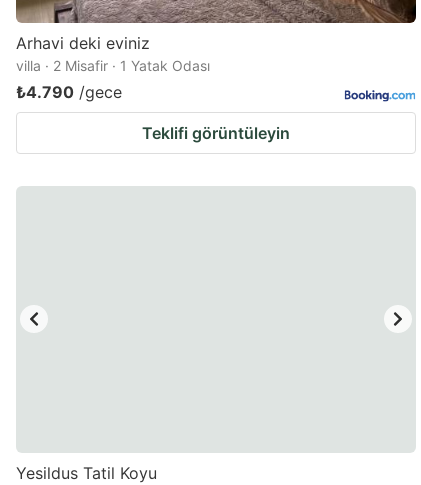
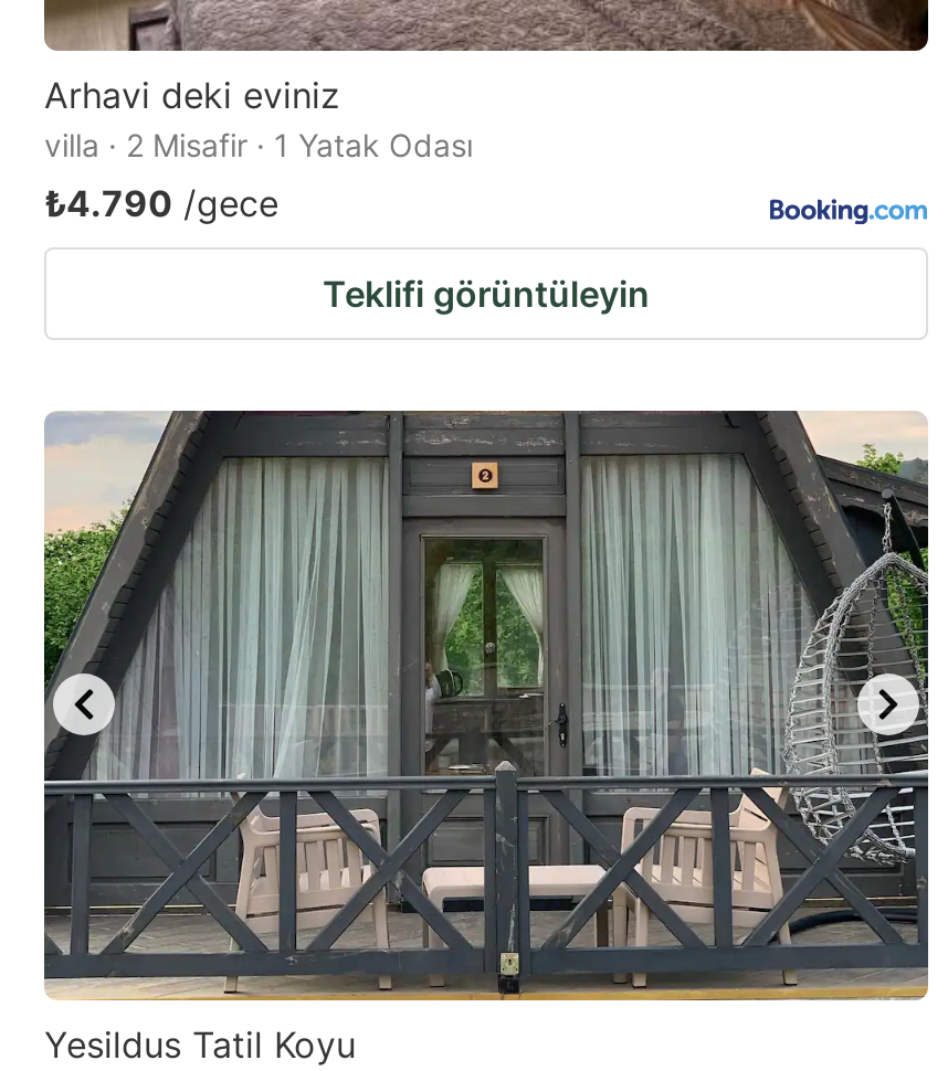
+ [image]
